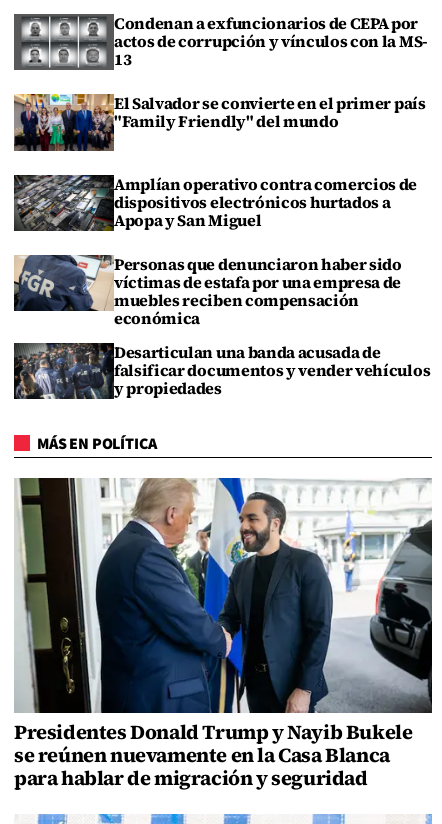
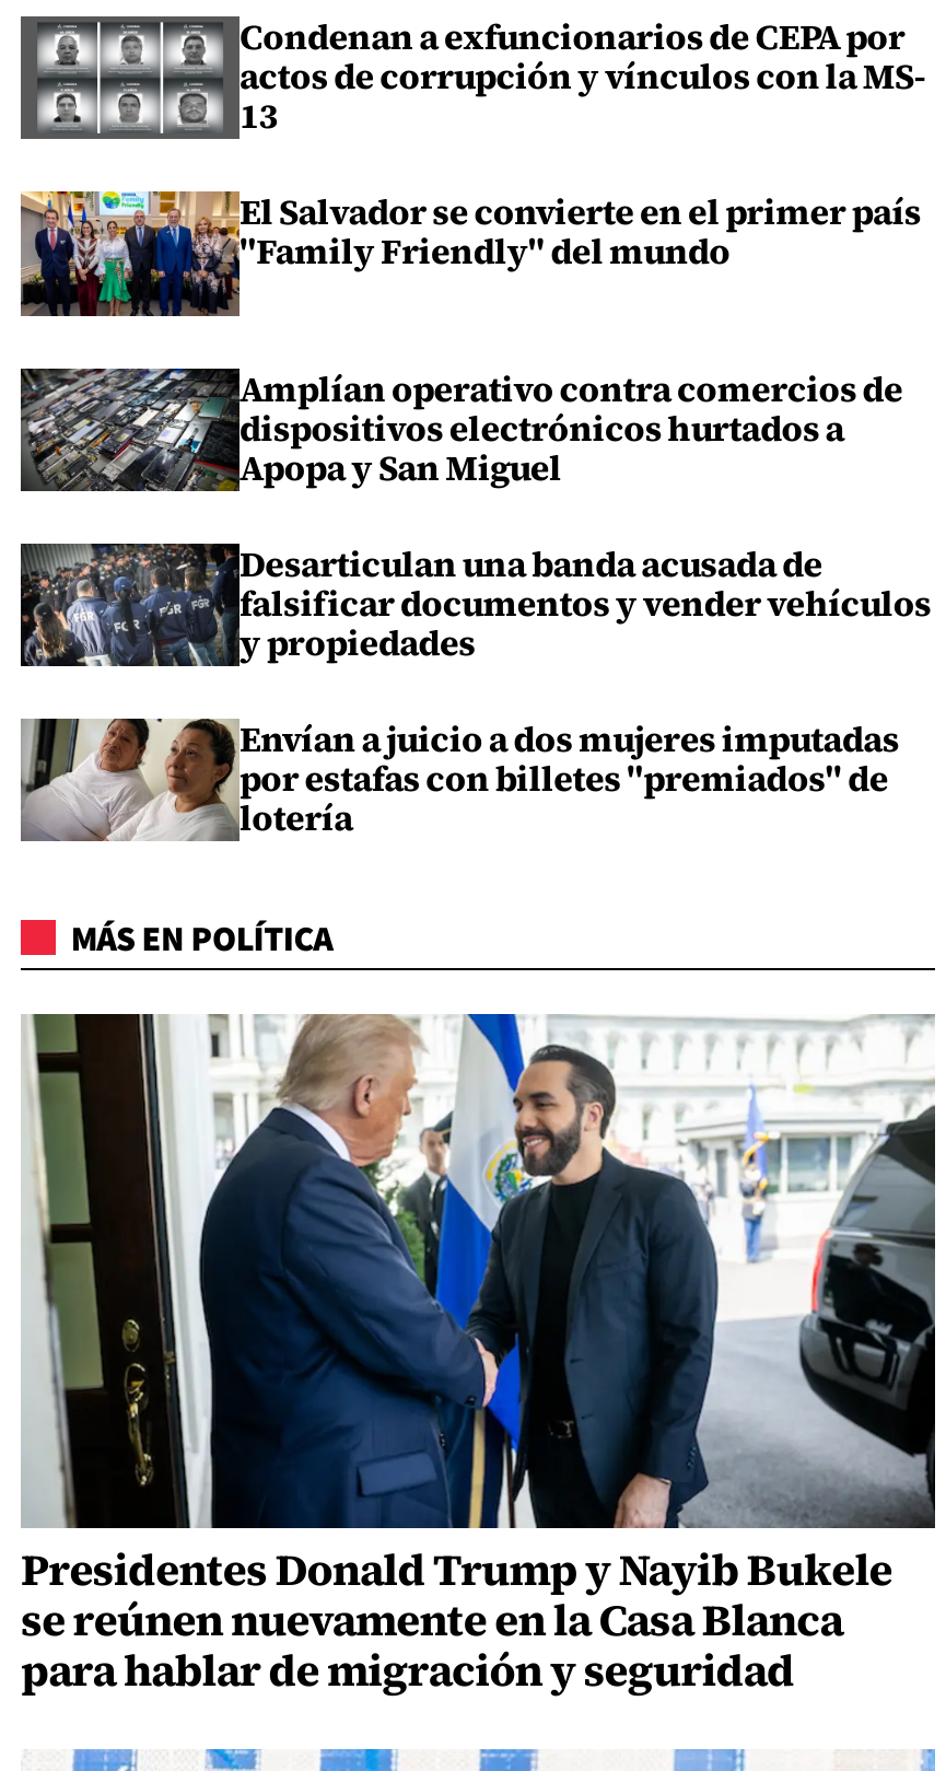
- [image]
- Personas que denunciaron haber sido
- víctimas de estafa por una empresa de
- muebles reciben compensación
- económica

moved up: [image] | Desarticulan una banda acusada de | falsificar documentos y vender vehículos | y propiedades

+ [image]
+ Envían a juicio a dos mujeres imputadas
+ por estafas con billetes "premiados" de
+ lotería
